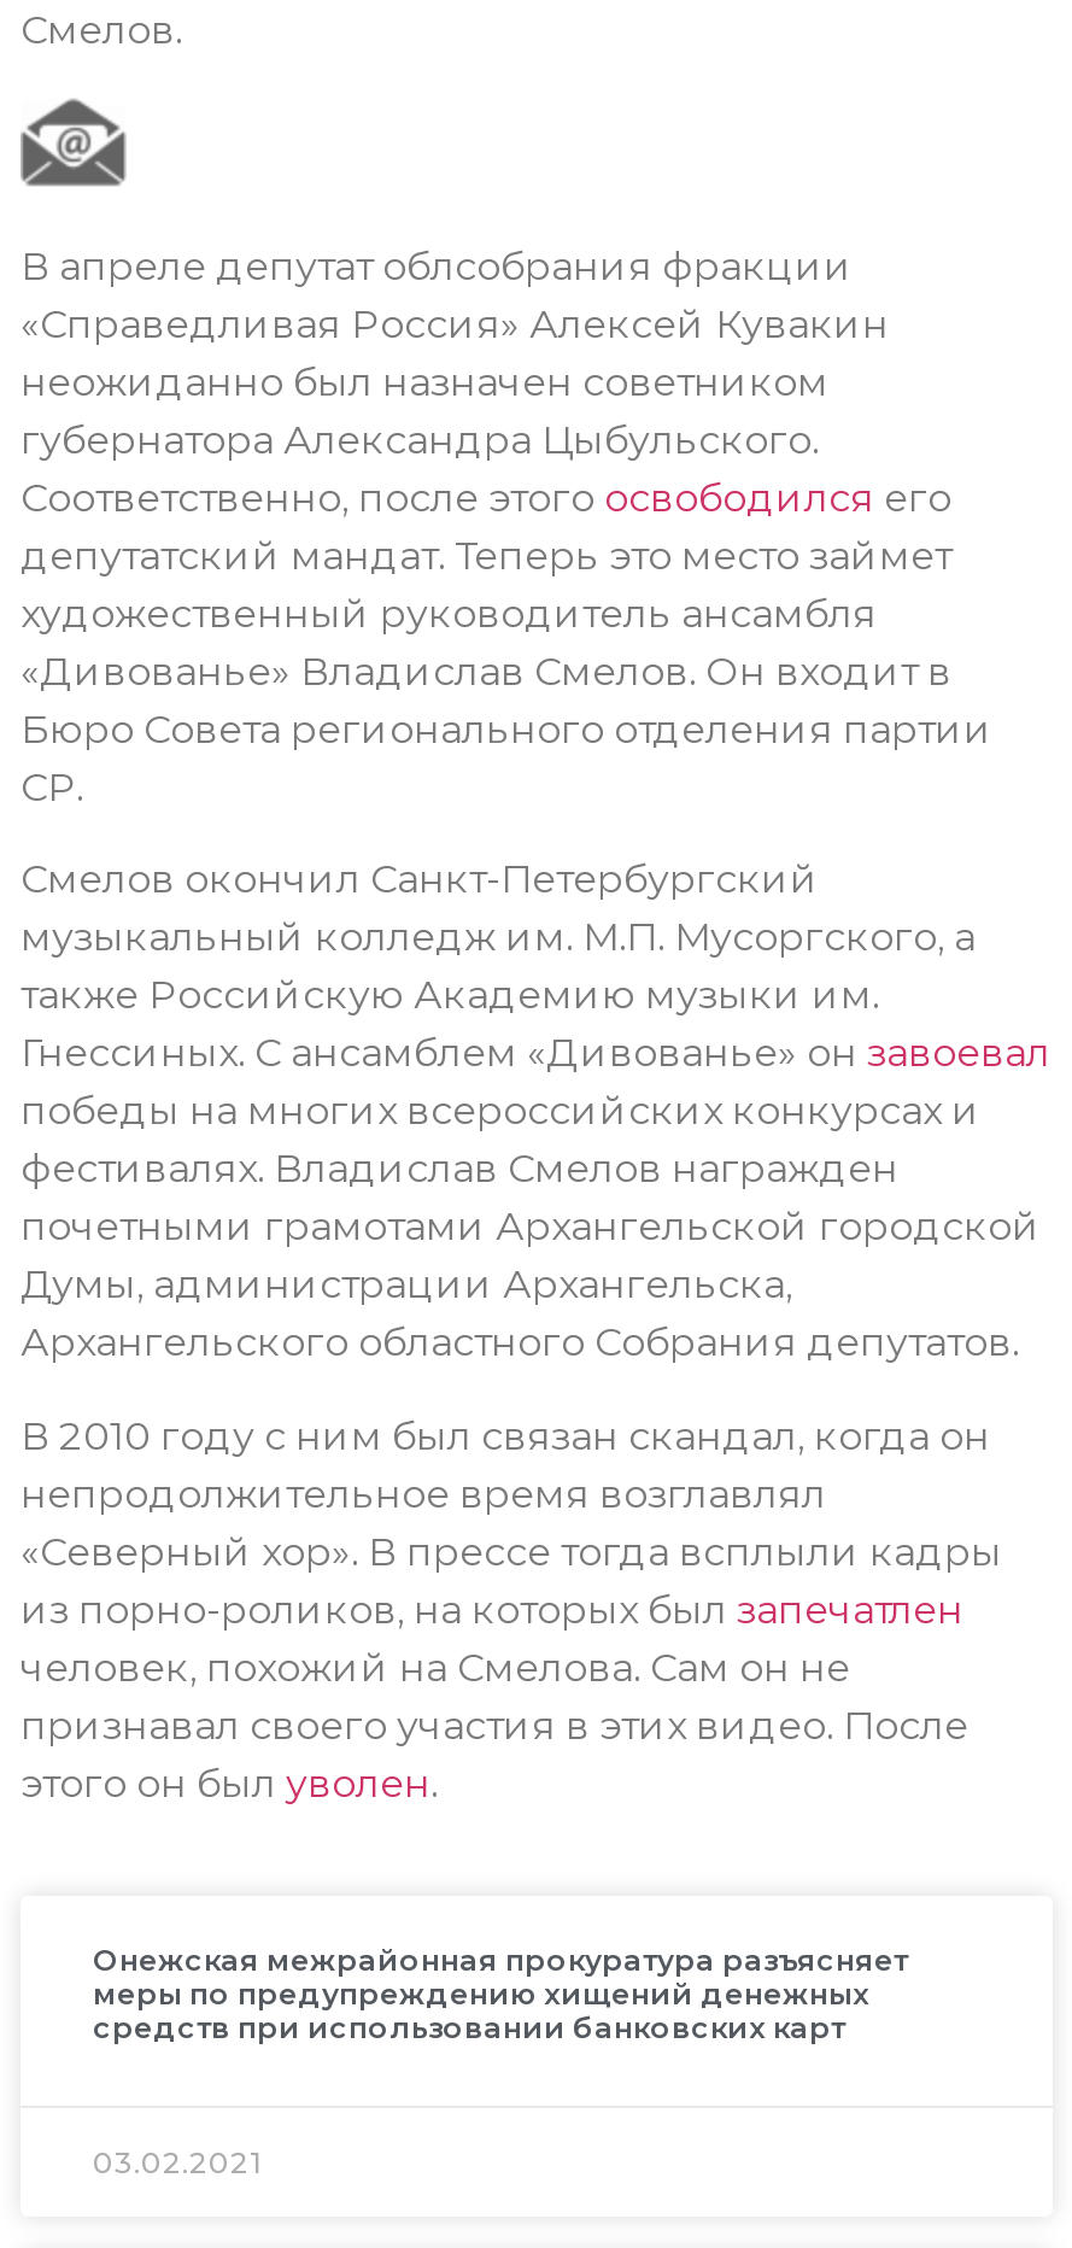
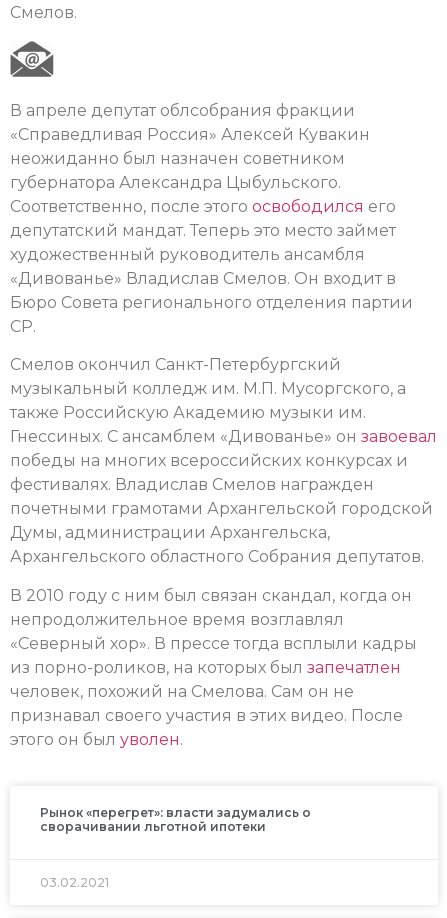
- Онежская межрайонная прокуратура разъясняет
- меры по предупреждению хищений денежных
- средств при использовании банковских карт
+ Рынок «перегрет»: власти задумались о
+ сворачивании льготной ипотеки
